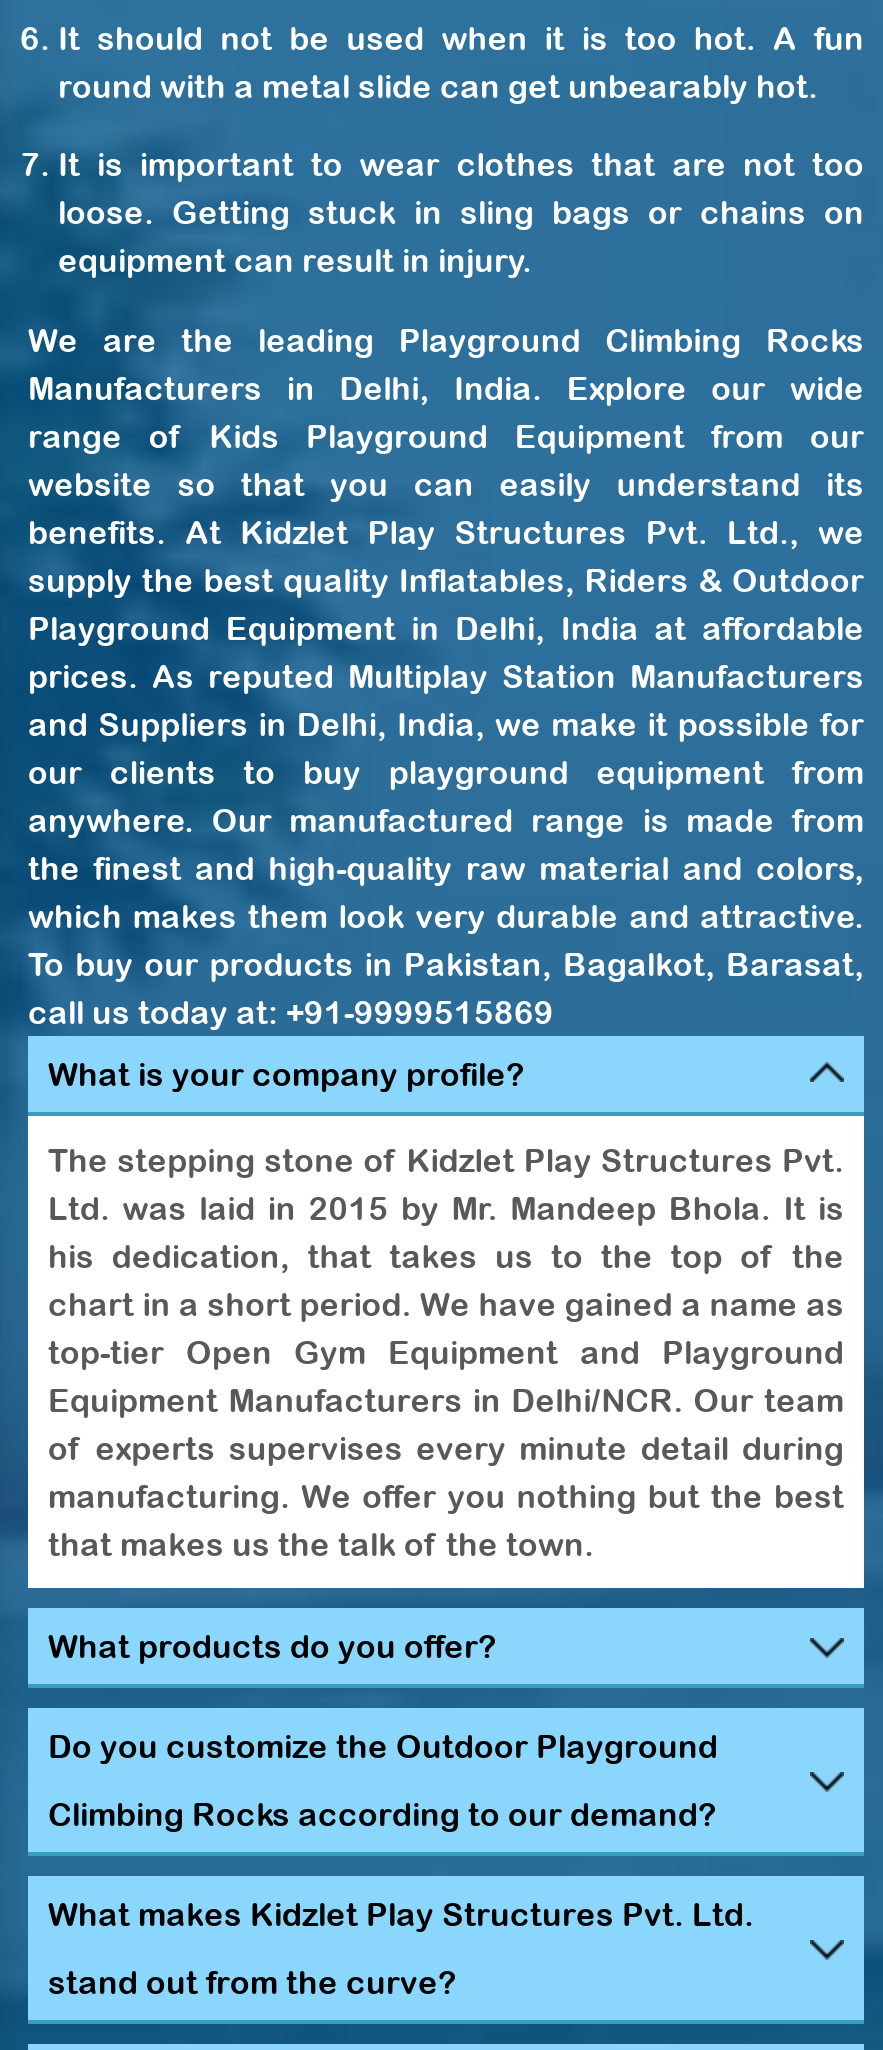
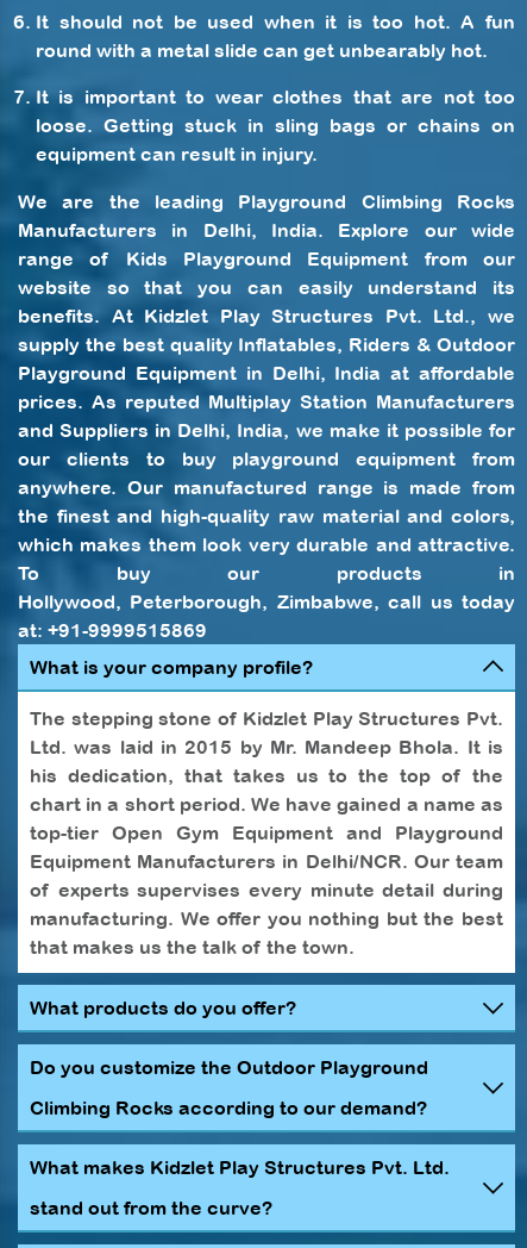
- To buy our products in Pakistan, Bagalkot, Barasat,
- call us today at: +91-9999515869
+ To buy our products in
+ Hollywood, Peterborough, Zimbabwe, call us today
+ at: +91-9999515869
